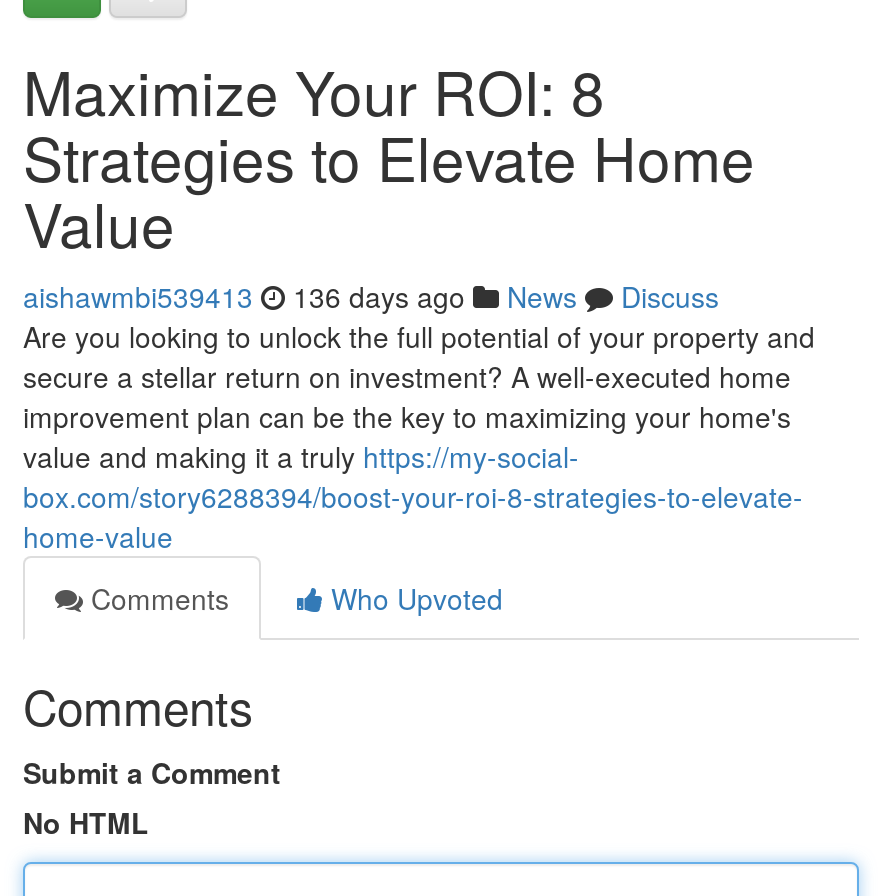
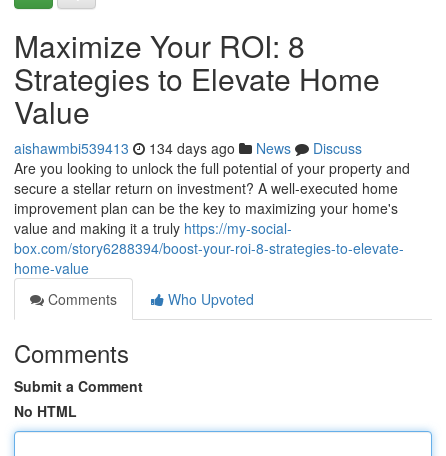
- aishawmbi539413 136 days ago News Discuss
+ aishawmbi539413 134 days ago News Discuss
